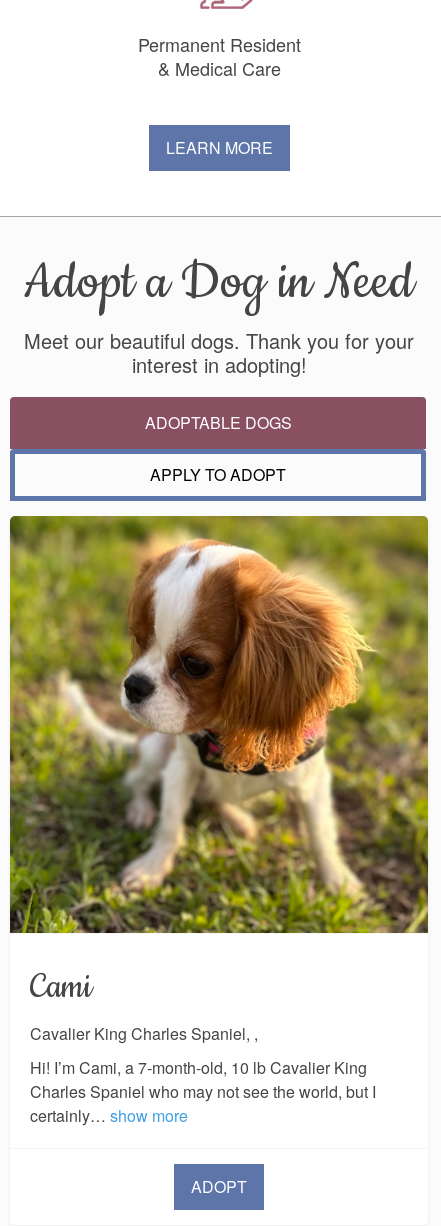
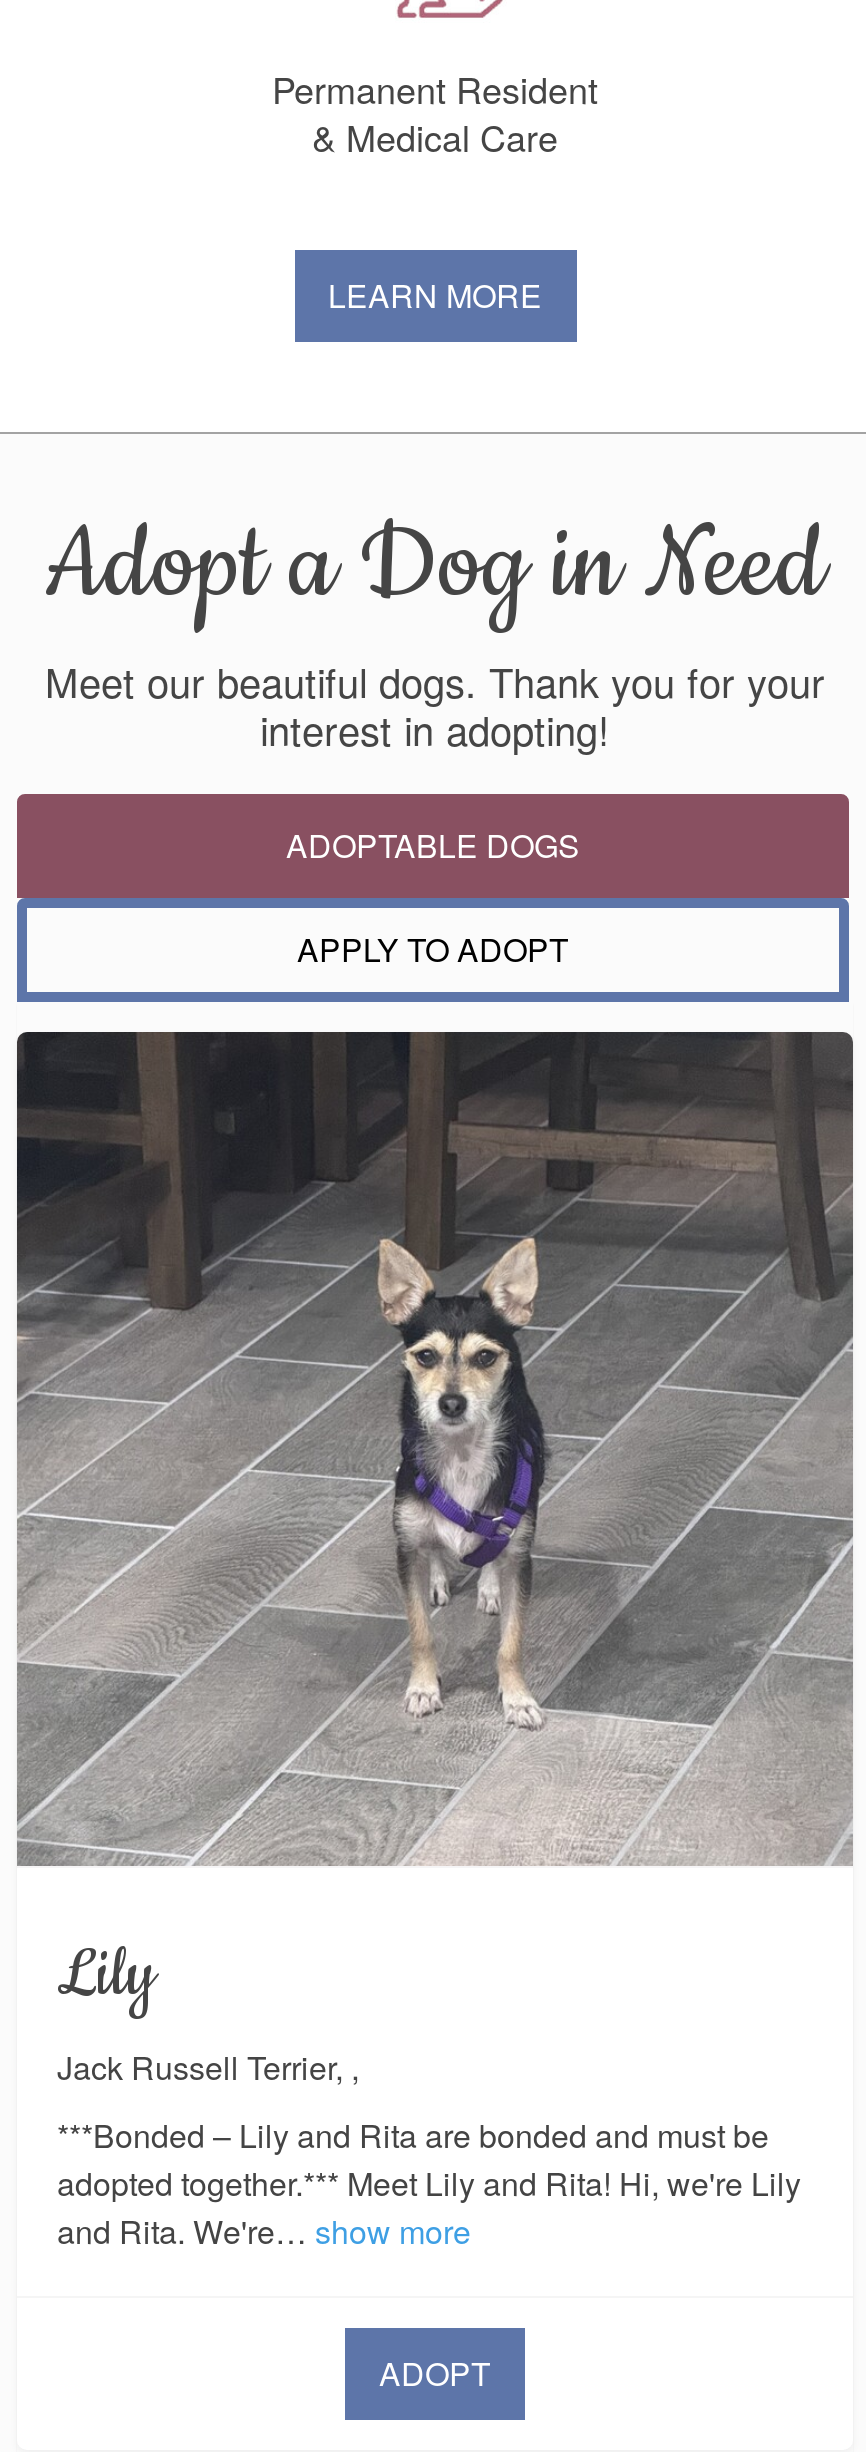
- [image]
- Cami
- Cavalier King Charles Spaniel, ,
+ [image]
+ Lily
+ Jack Russell Terrier, ,

- Hi! I’m Cami, a 7‑month‑old, 10 lb Cavalier King
- Charles Spaniel who may not see the world, but I
- certainly… show more
+ ***Bonded – Lily and Rita are bonded and must be
+ adopted together.*** Meet Lily and Rita! Hi, we're Lily
+ and Rita. We're… show more
